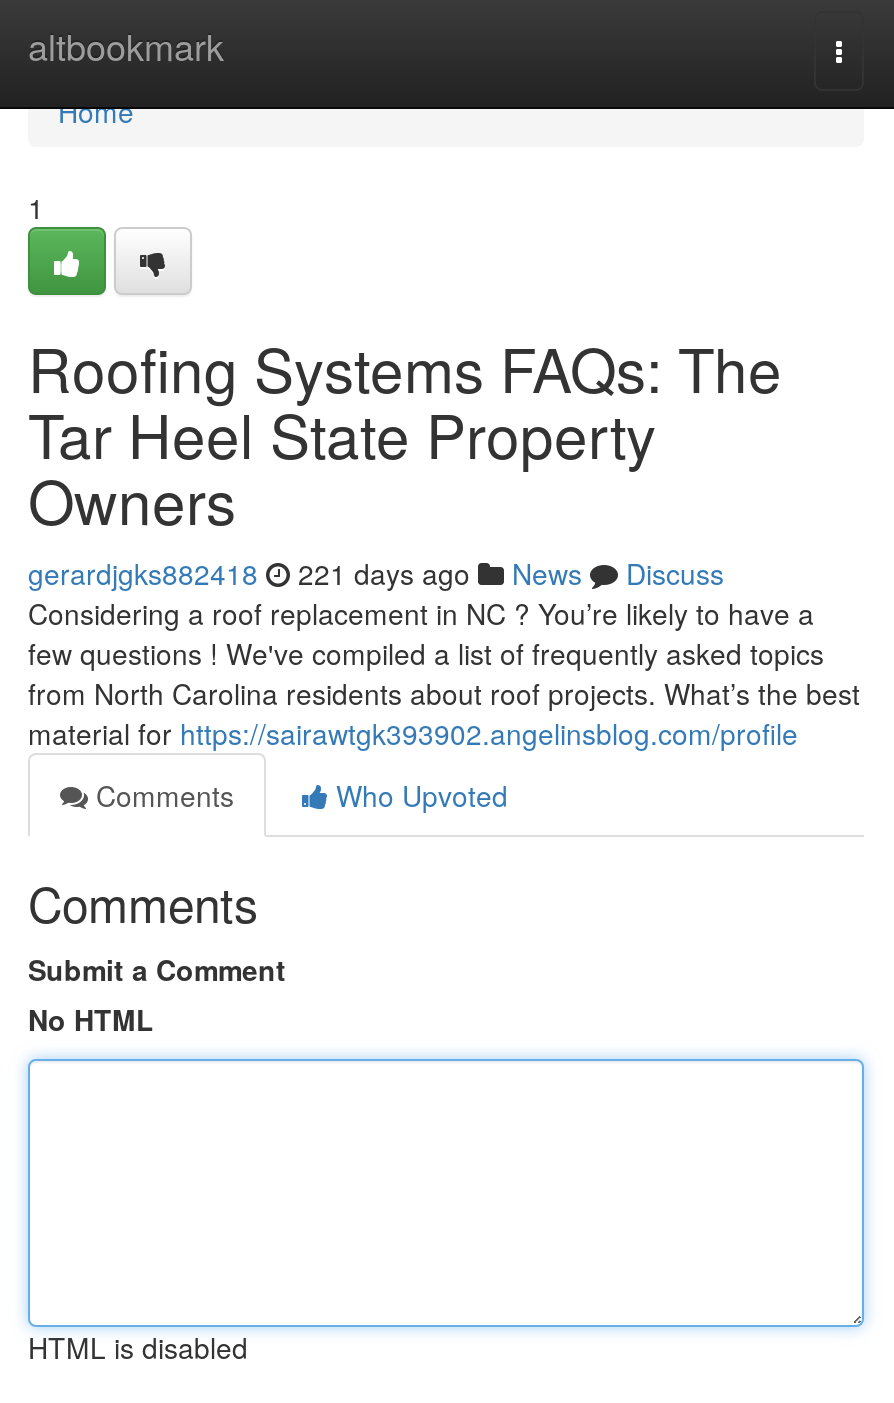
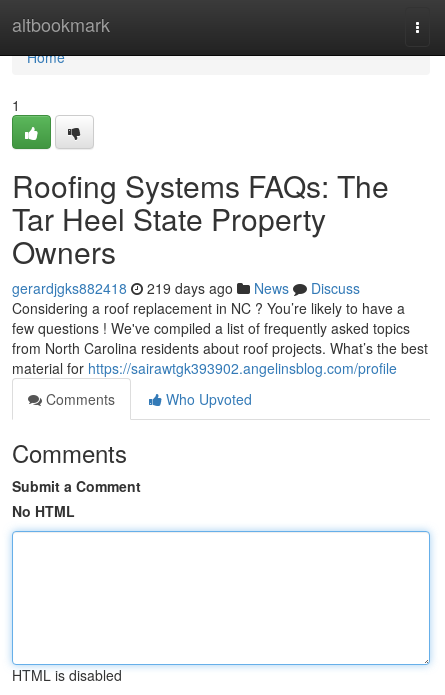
- gerardjgks882418 221 days ago News Discuss
+ gerardjgks882418 219 days ago News Discuss
